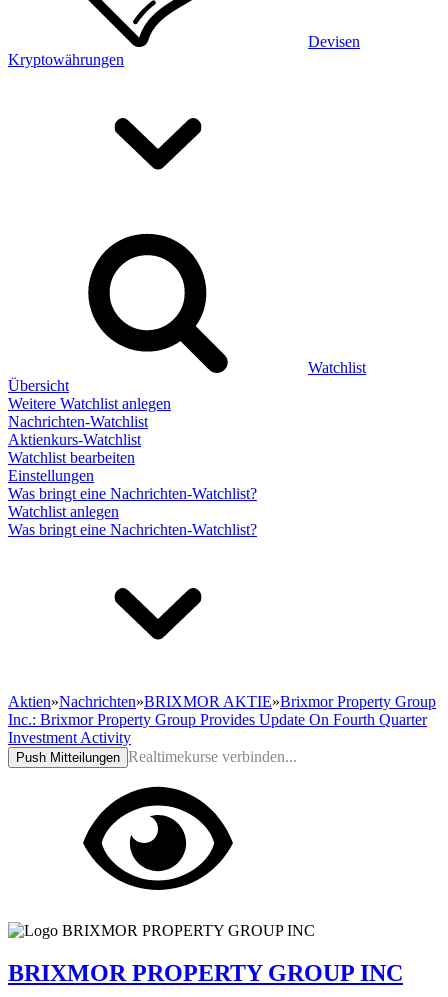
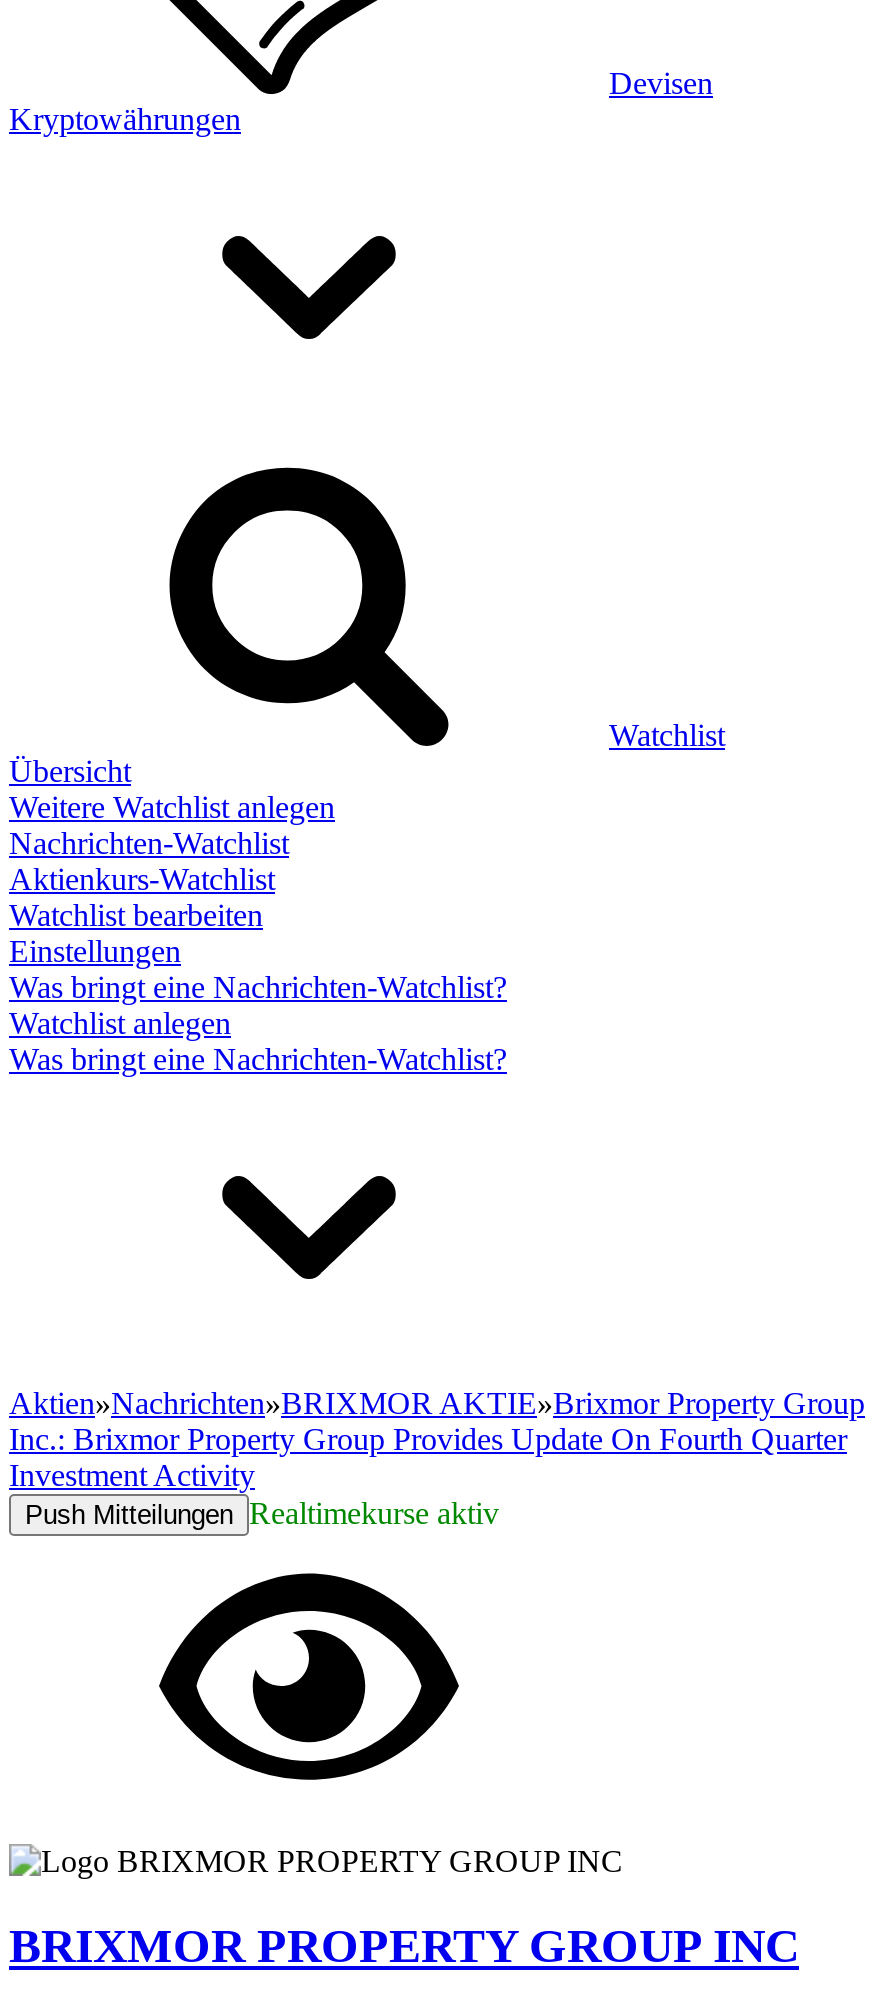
- Push Mitteilungen Realtimekurse verbinden...
+ Push Mitteilungen Realtimekurse aktiv
